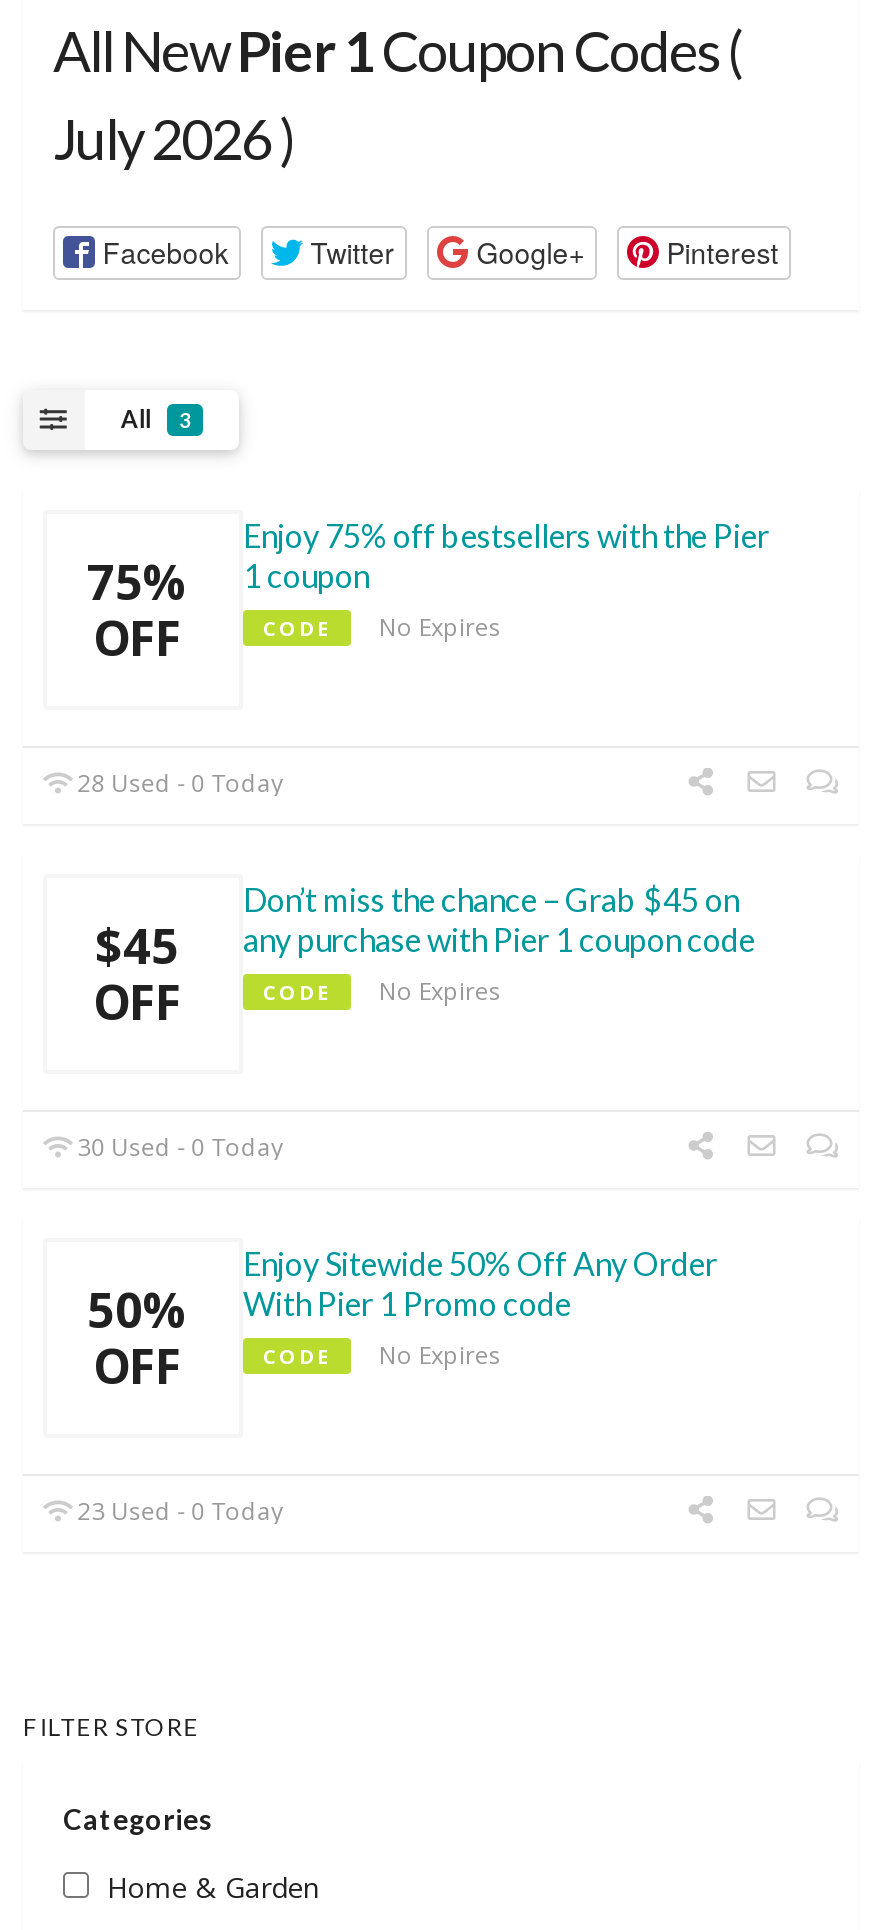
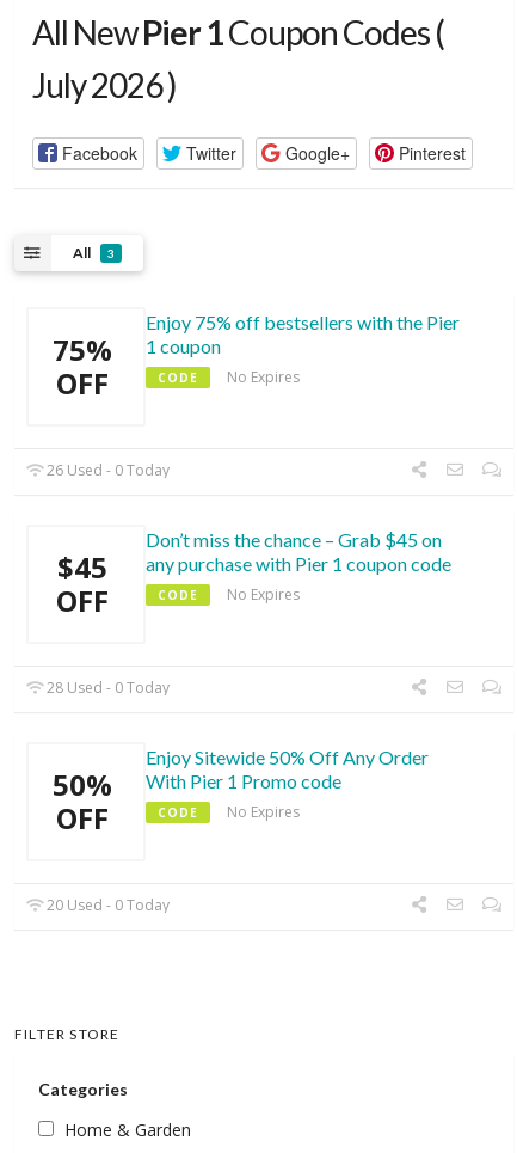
- 28 Used - 0 Today
+ 26 Used - 0 Today

- 30 Used - 0 Today
+ 28 Used - 0 Today

- 23 Used - 0 Today
+ 20 Used - 0 Today
